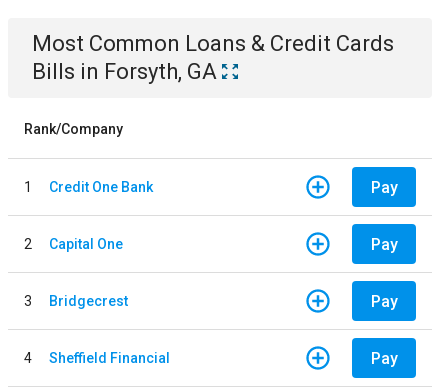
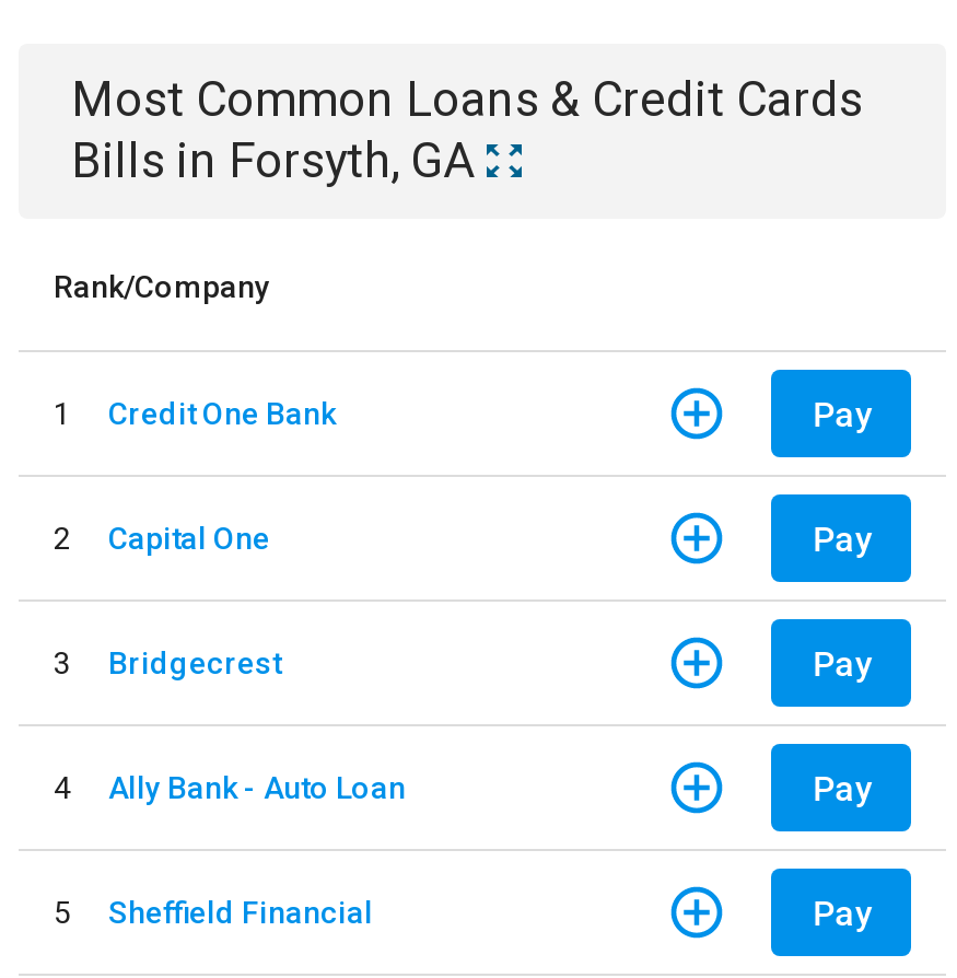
+ Ally Bank - Auto Loan
+ Pay
+ 5
